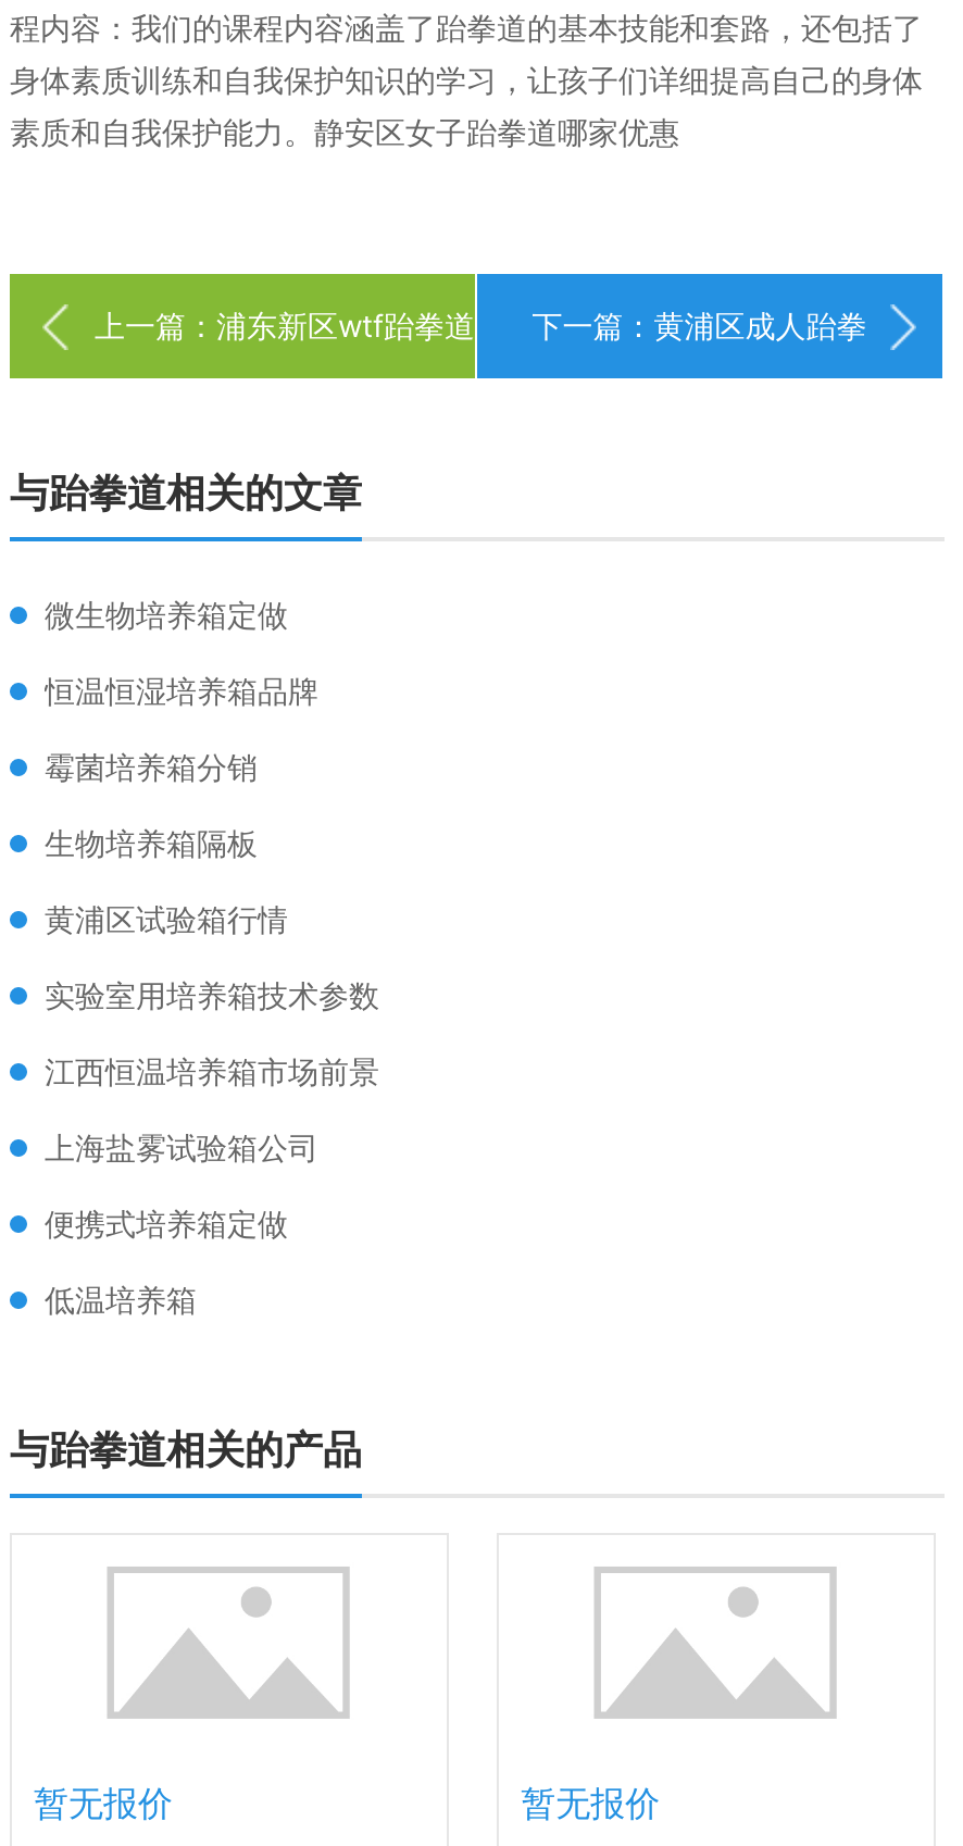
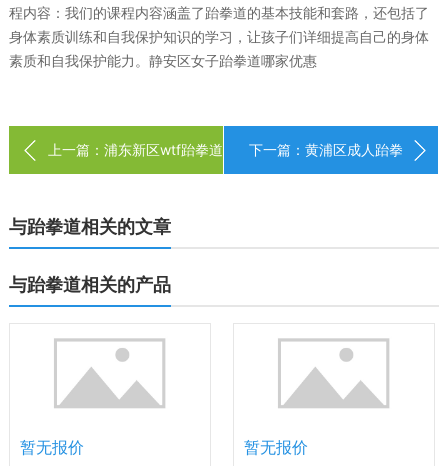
- 微生物培养箱定做
- 恒温恒湿培养箱品牌
- 霉菌培养箱分销
- 生物培养箱隔板
- 黄浦区试验箱行情
- 实验室用培养箱技术参数
- 江西恒温培养箱市场前景
- 上海盐雾试验箱公司
- 便携式培养箱定做
- 低温培养箱
